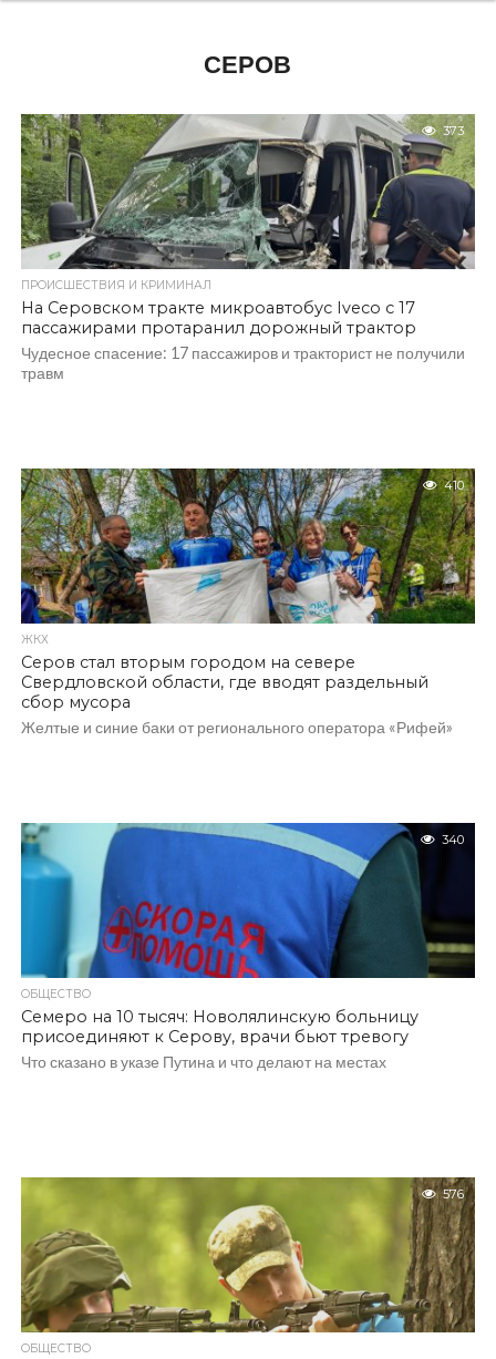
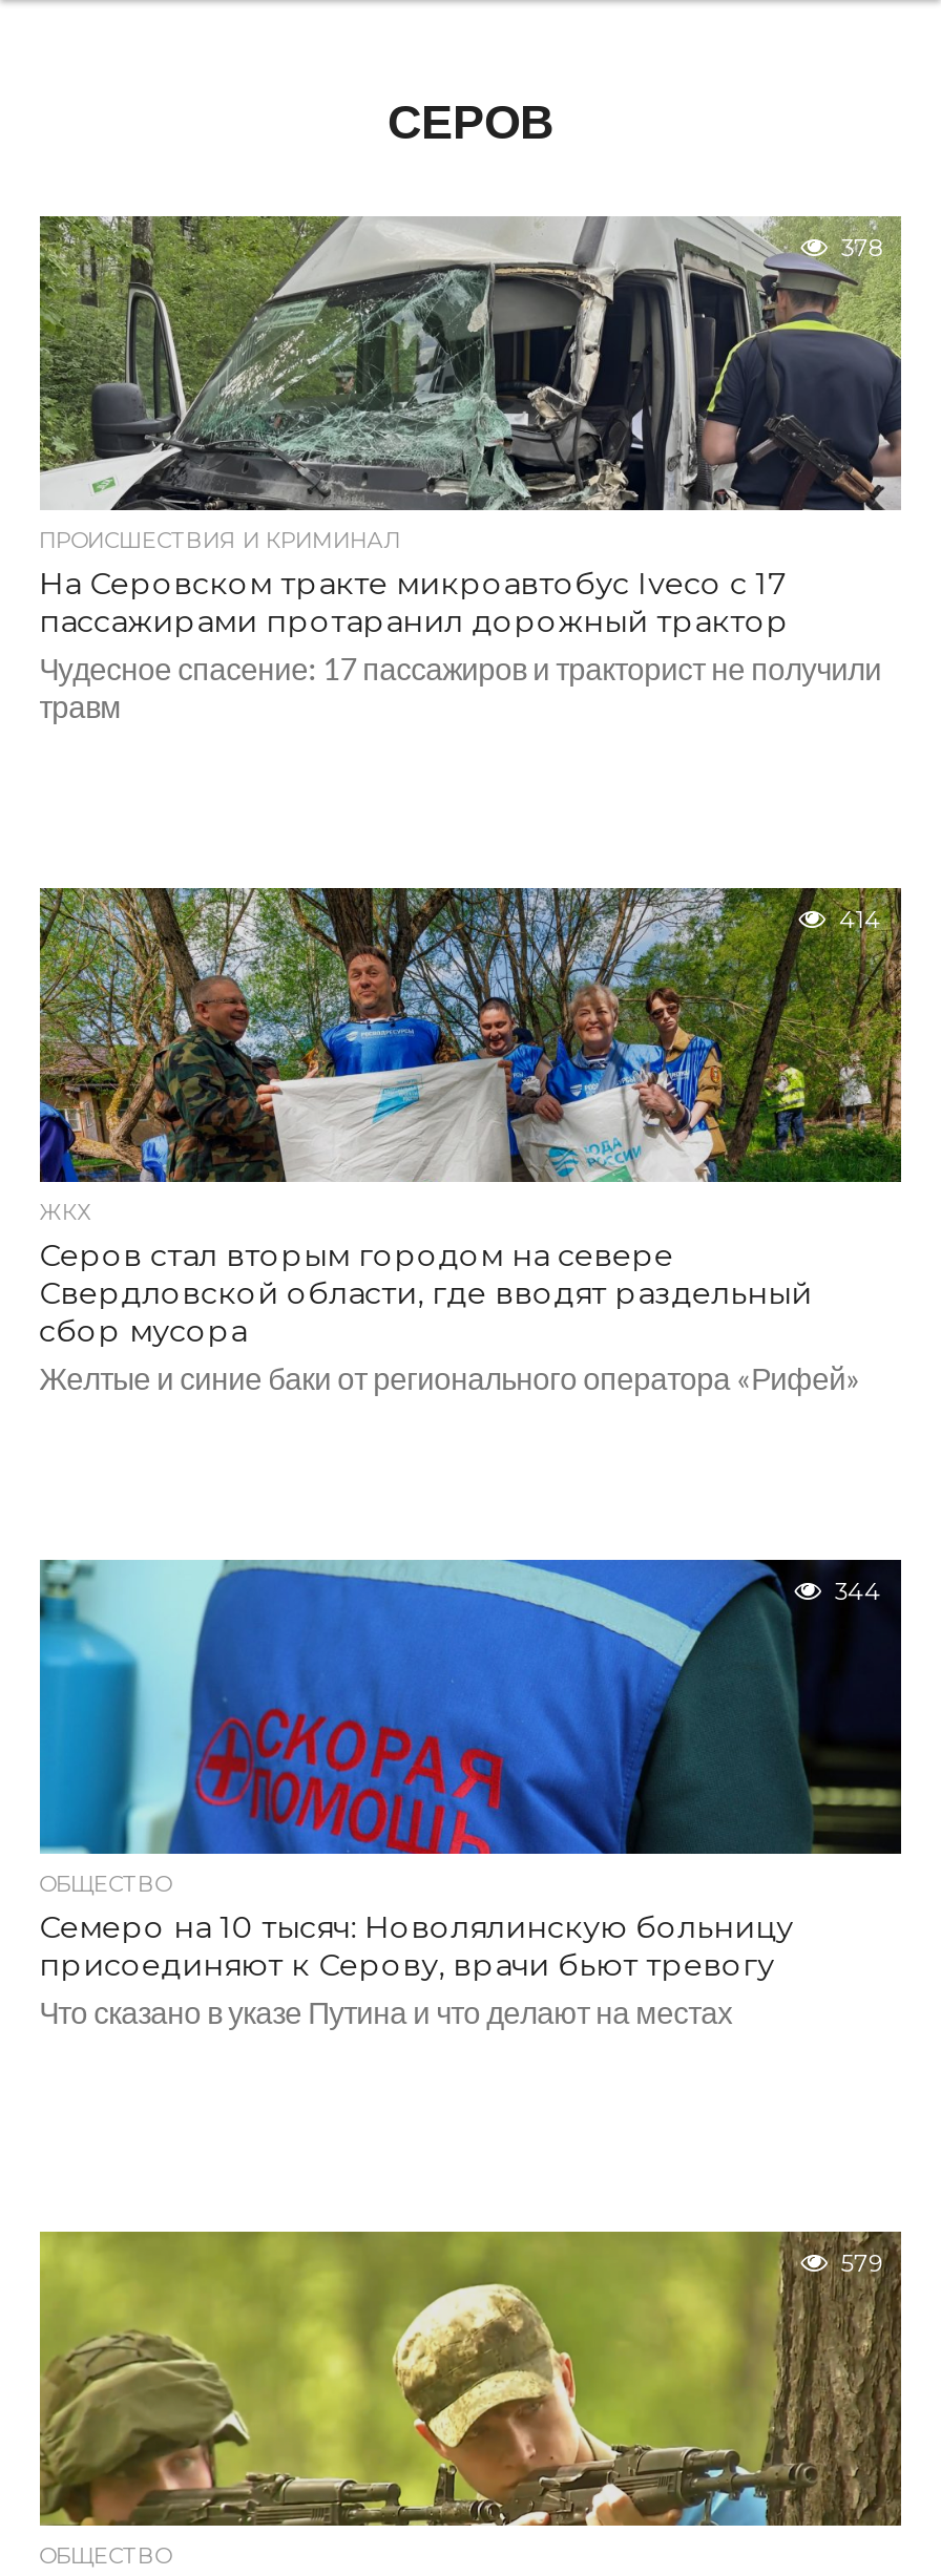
- 373
+ 378

- 410
+ 414

- 340
+ 344

- 576
+ 579
